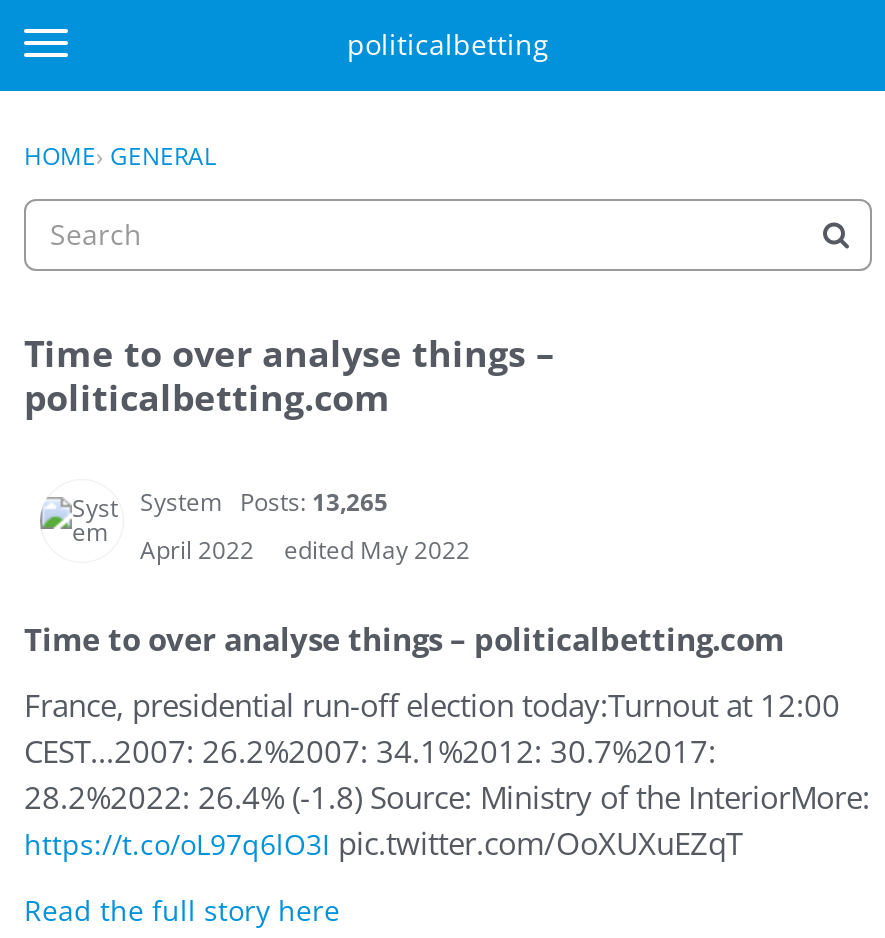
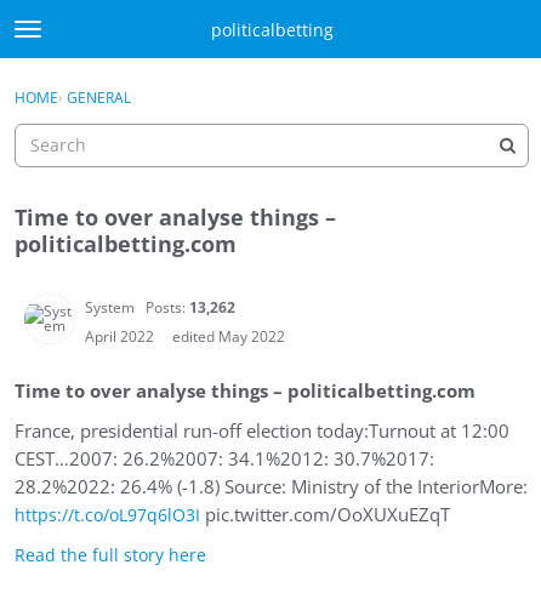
- System Posts: 13,265
+ System Posts: 13,262
